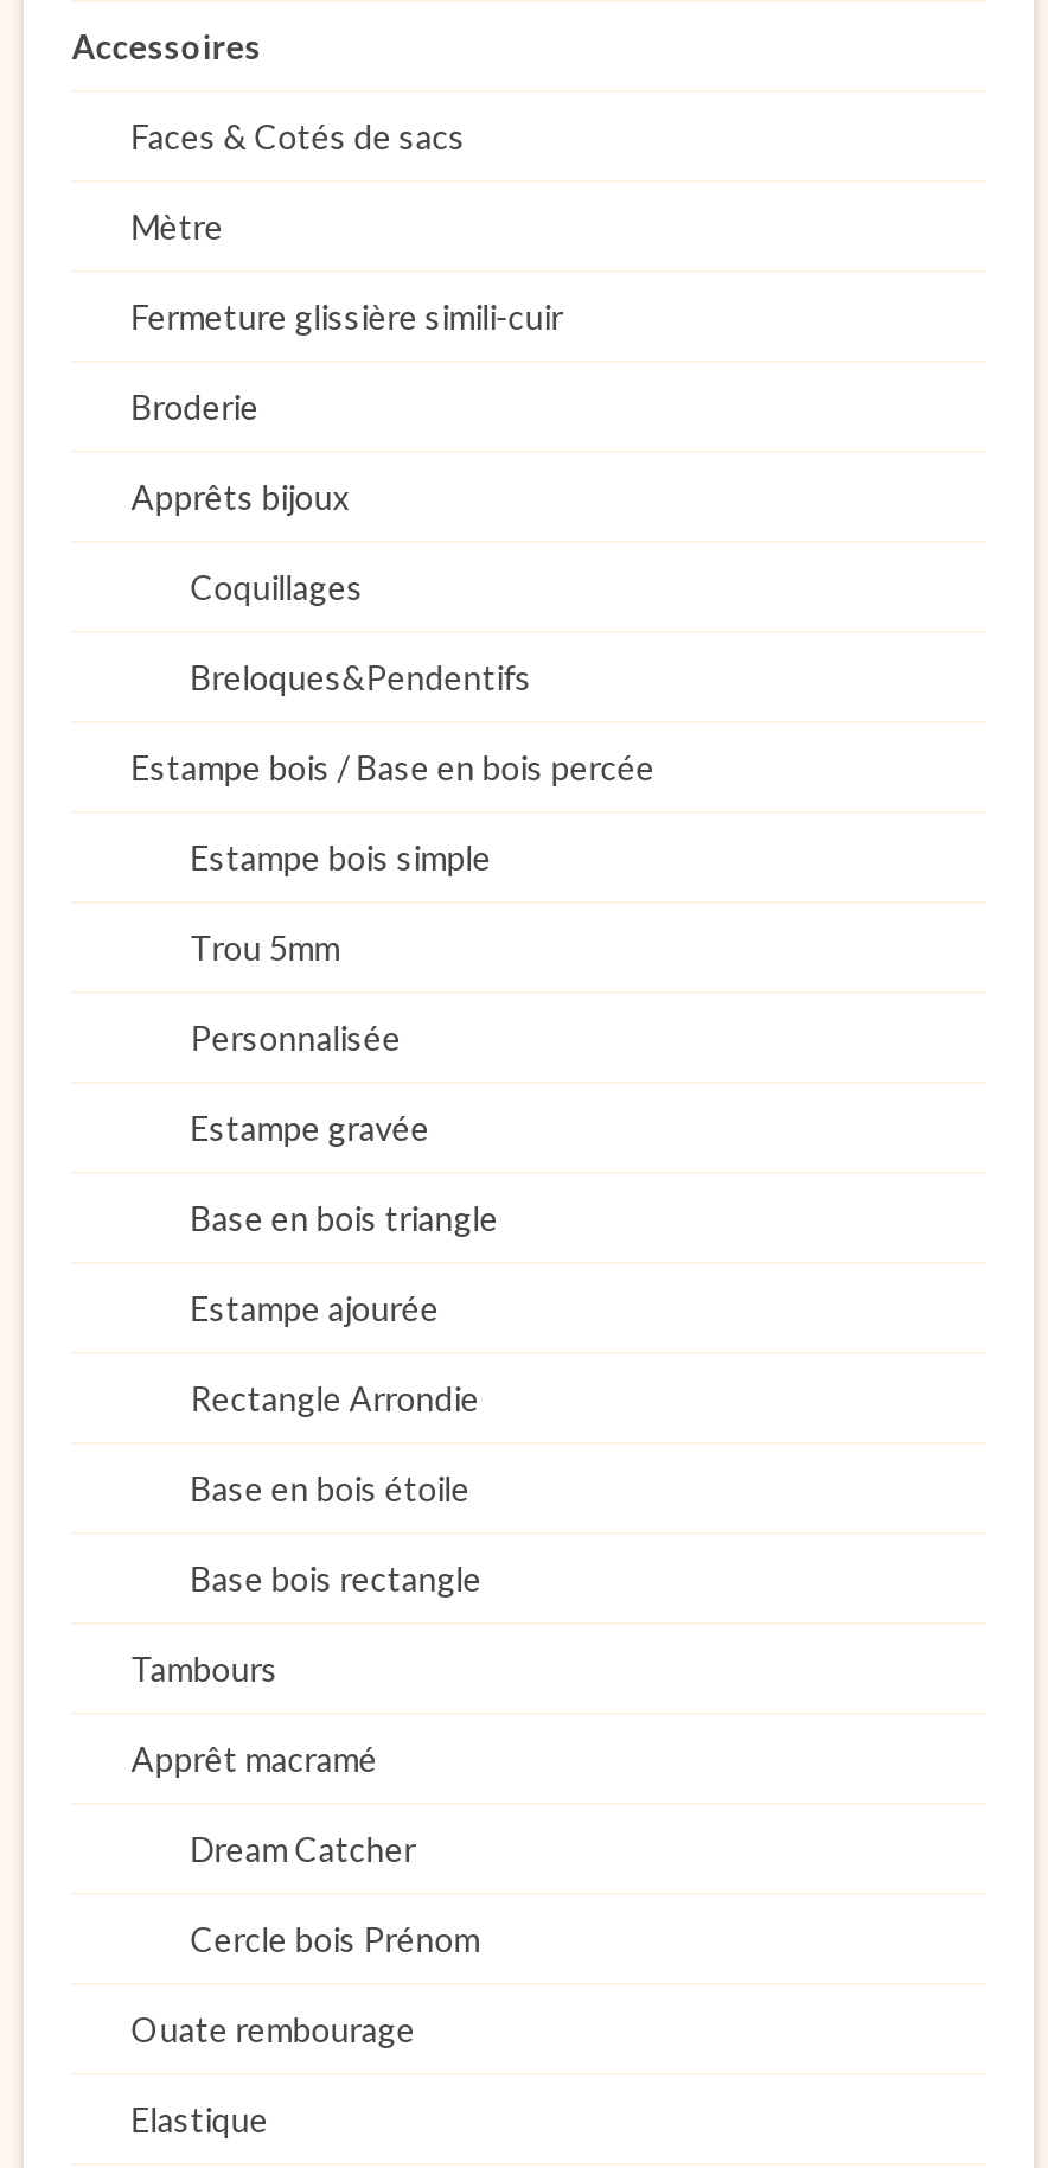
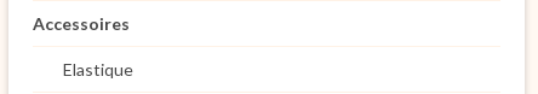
- Faces & Cotés de sacs
- Mètre
- Fermeture glissière simili-cuir
- Broderie
- Apprêts bijoux
- Coquillages
- Breloques&Pendentifs
- Estampe bois / Base en bois percée
- Estampe bois simple
- Trou 5mm
- Personnalisée
- Estampe gravée
- Base en bois triangle
- Estampe ajourée
- Rectangle Arrondie
- Base en bois étoile
- Base bois rectangle
- Tambours
- Apprêt macramé
- Dream Catcher
- Cercle bois Prénom
- Ouate rembourage
